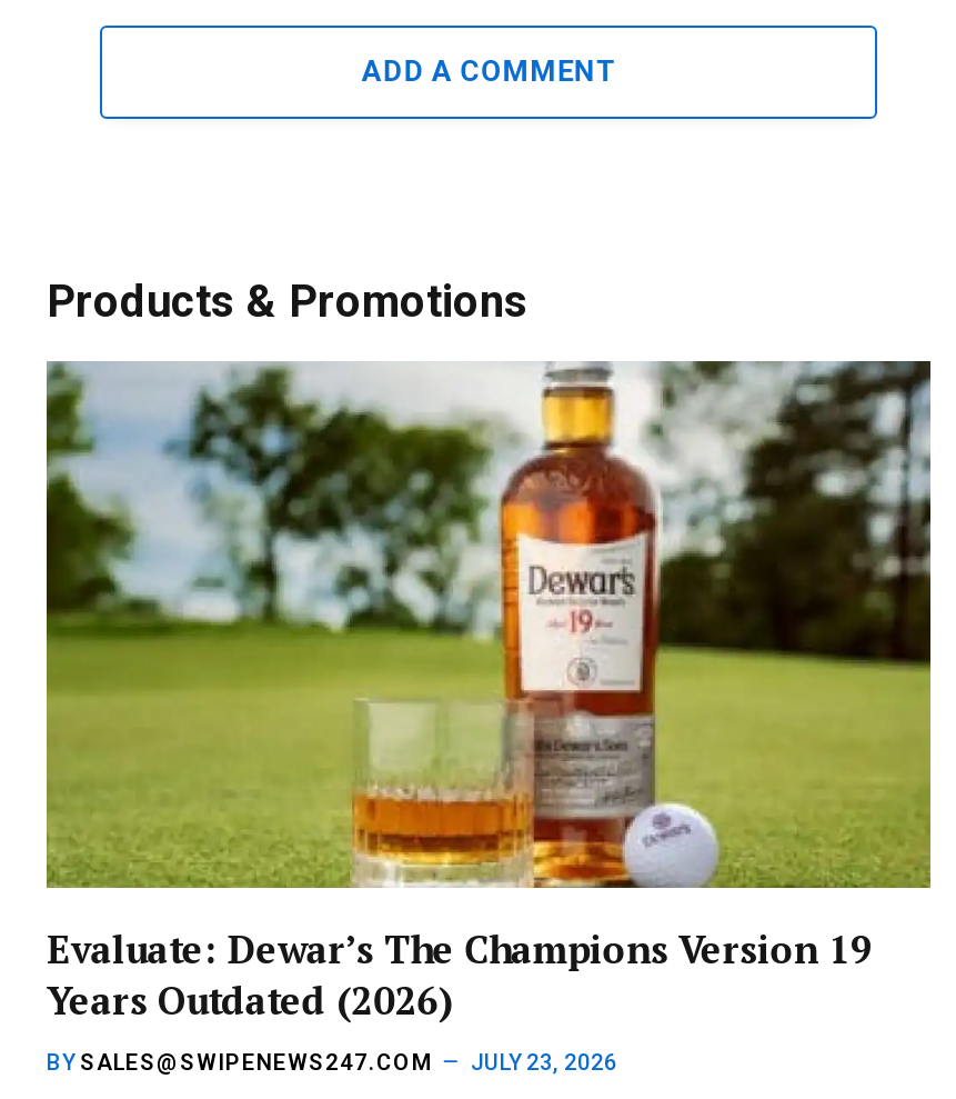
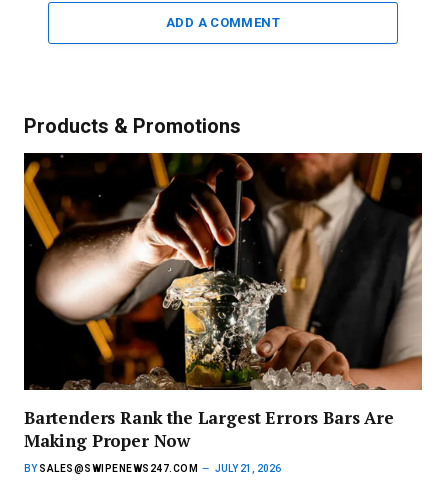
- [image]
- Evaluate: Dewar’s The Champions Version 19
- Years Outdated (2026)
+ [image]
+ Bartenders Rank the Largest Errors Bars Are
+ Making Proper Now

- BY SALES@SWIPENEWS247.COM JULY 23, 2026
+ BY SALES@SWIPENEWS247.COM JULY 21, 2026
